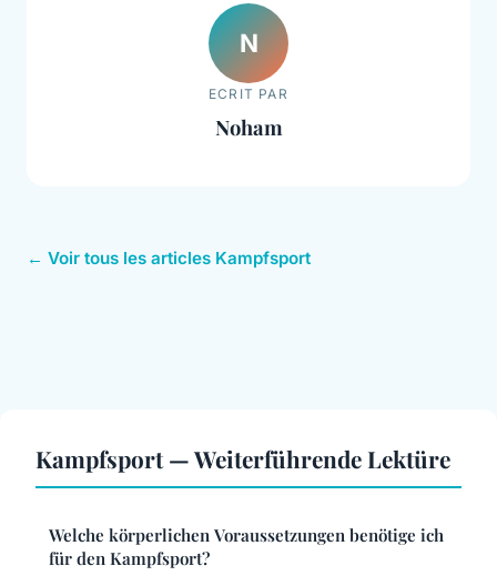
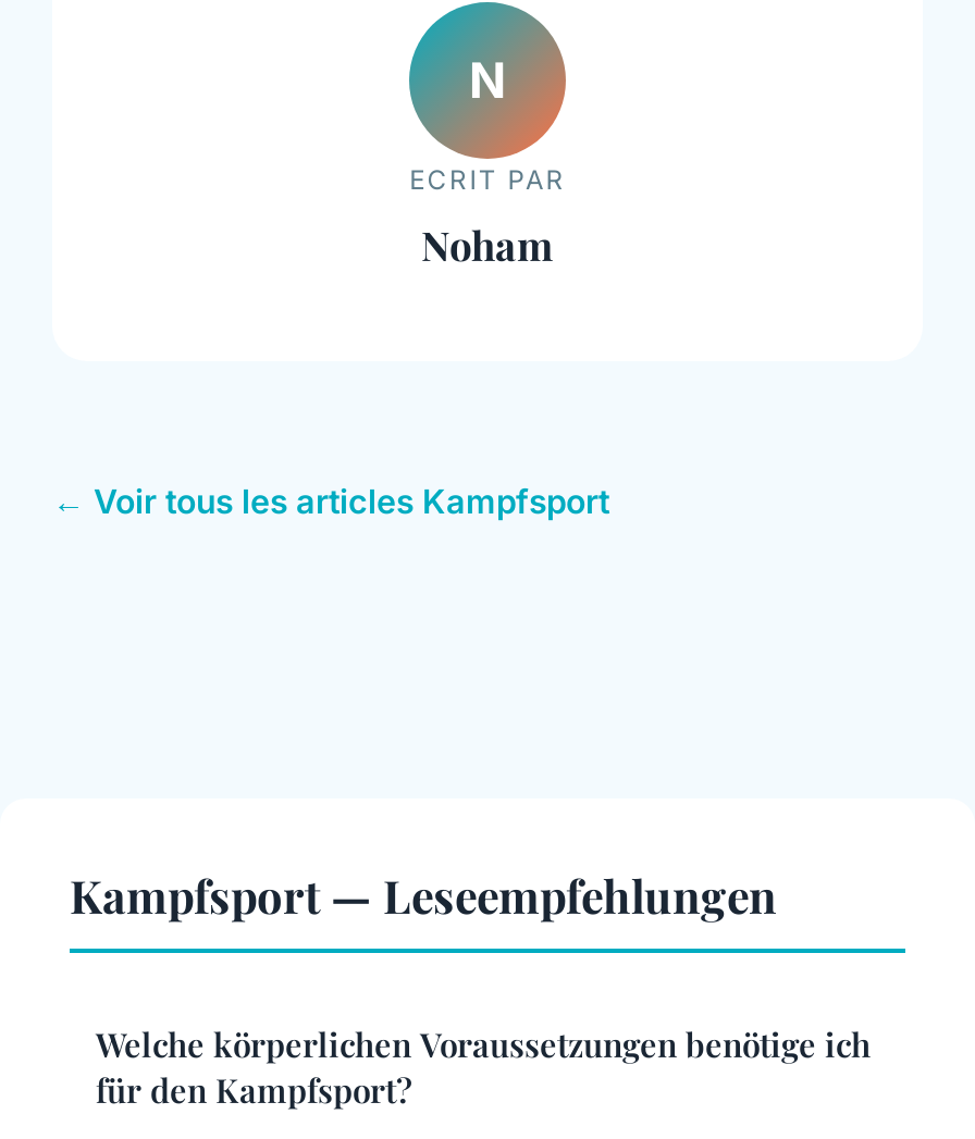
- Kampfsport — Weiterführende Lektüre
+ Kampfsport — Leseempfehlungen
